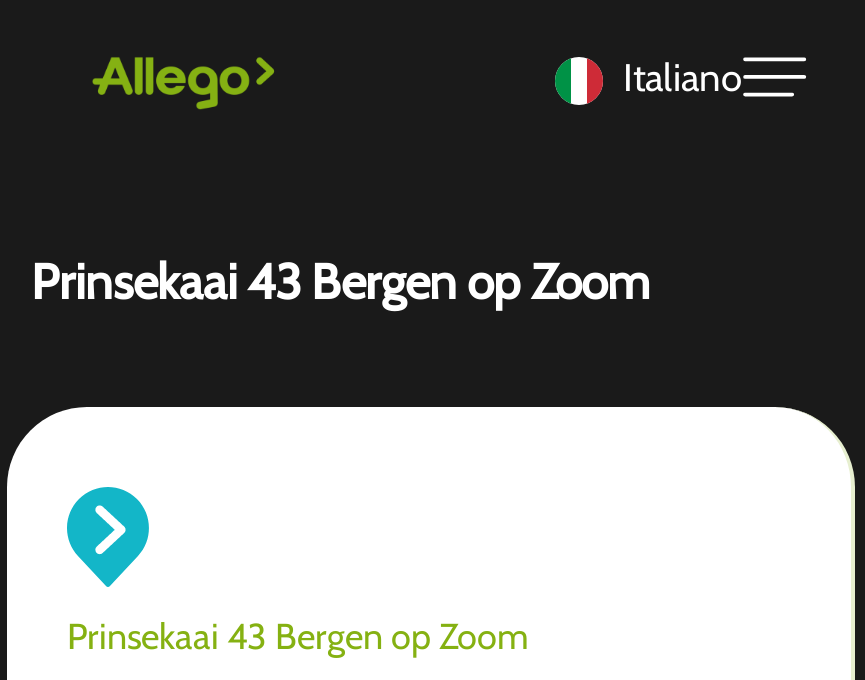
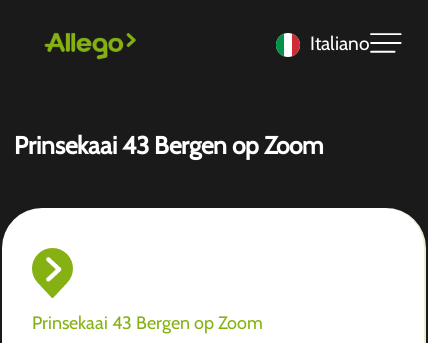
- [image]
+ [image]
